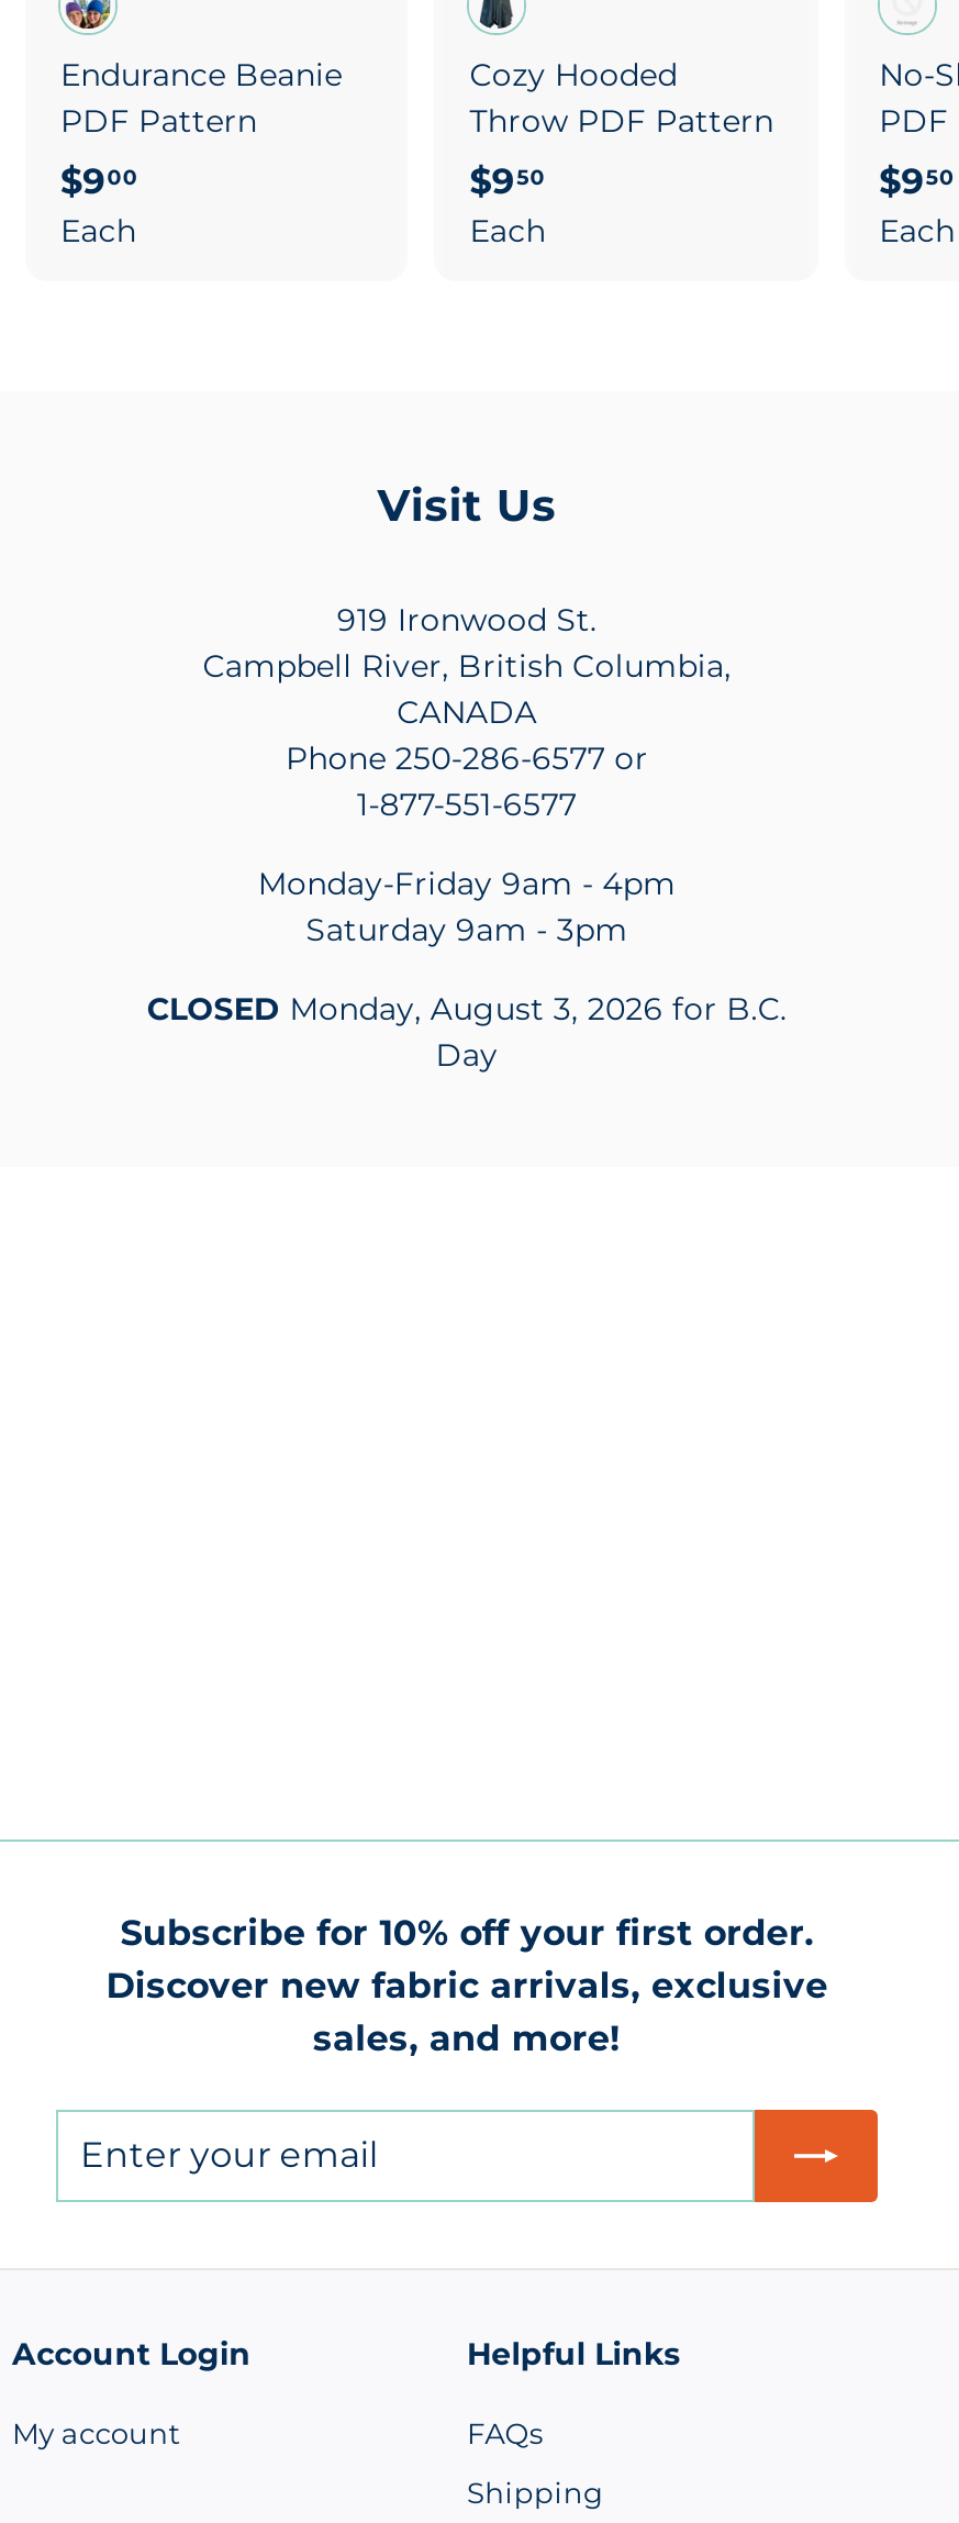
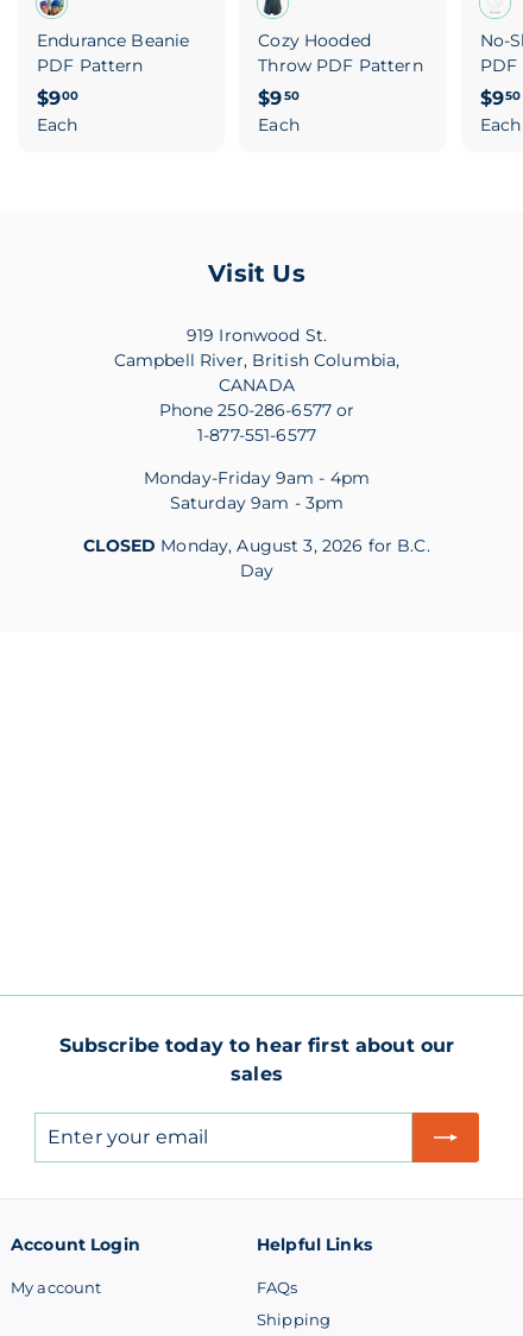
- Subscribe for 10% off your first order.
- Discover new fabric arrivals, exclusive
- sales, and more!
+ Subscribe today to hear first about our
+ sales
